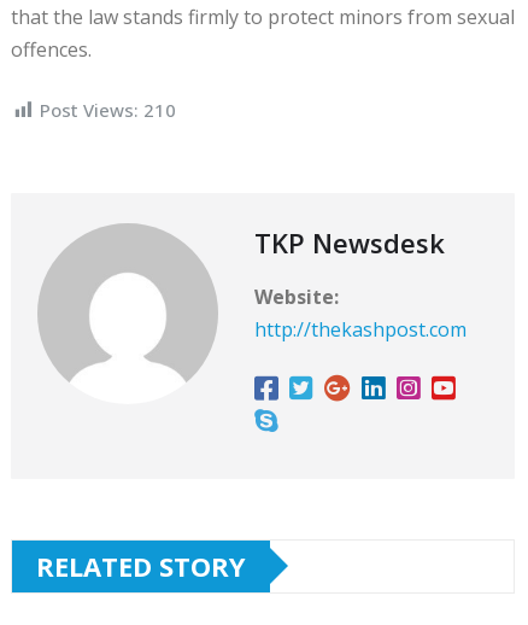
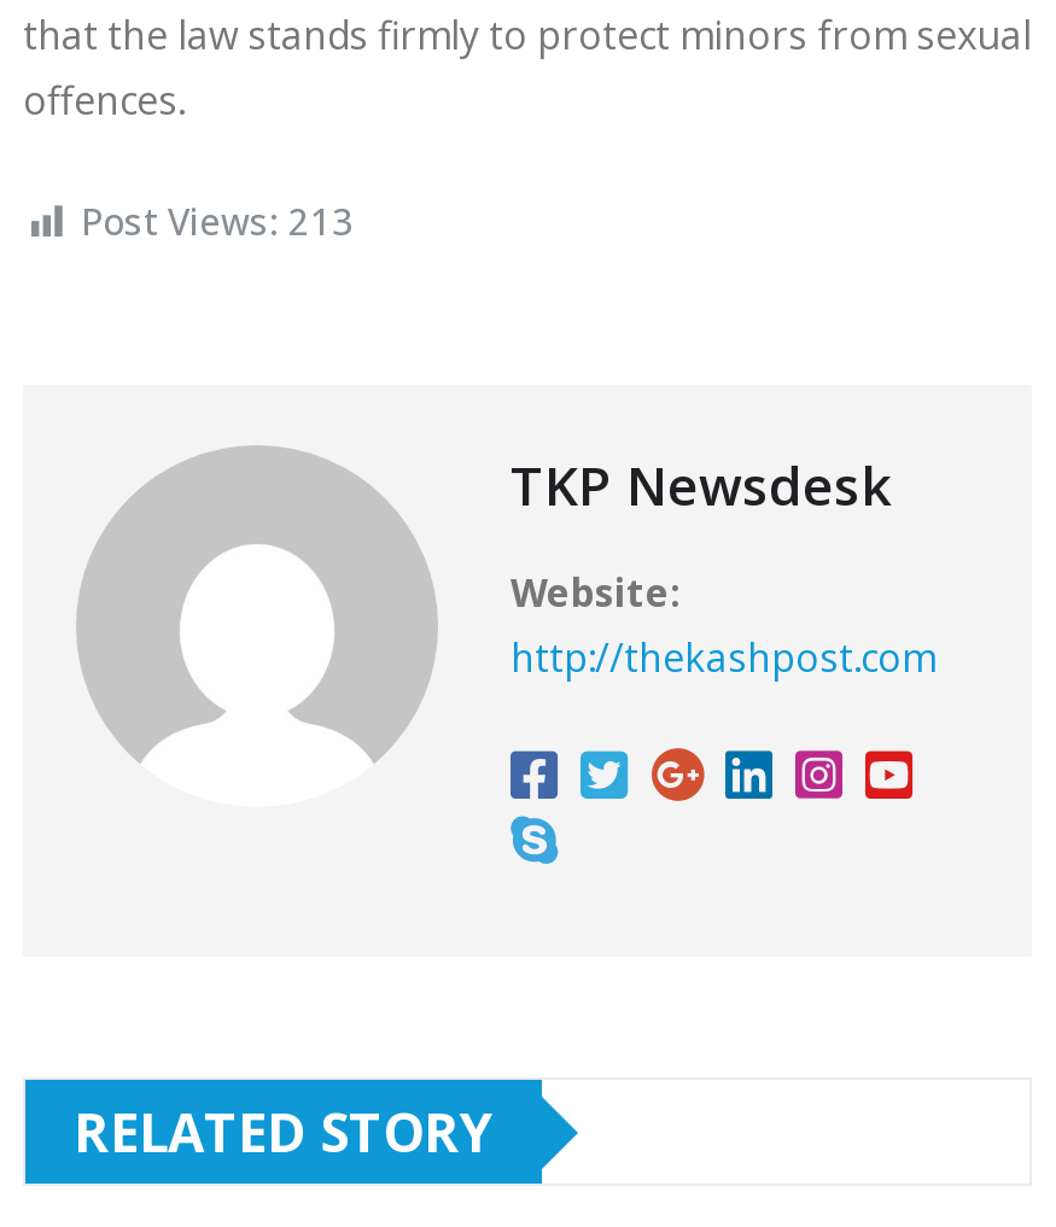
- Post Views: 210
+ Post Views: 213
